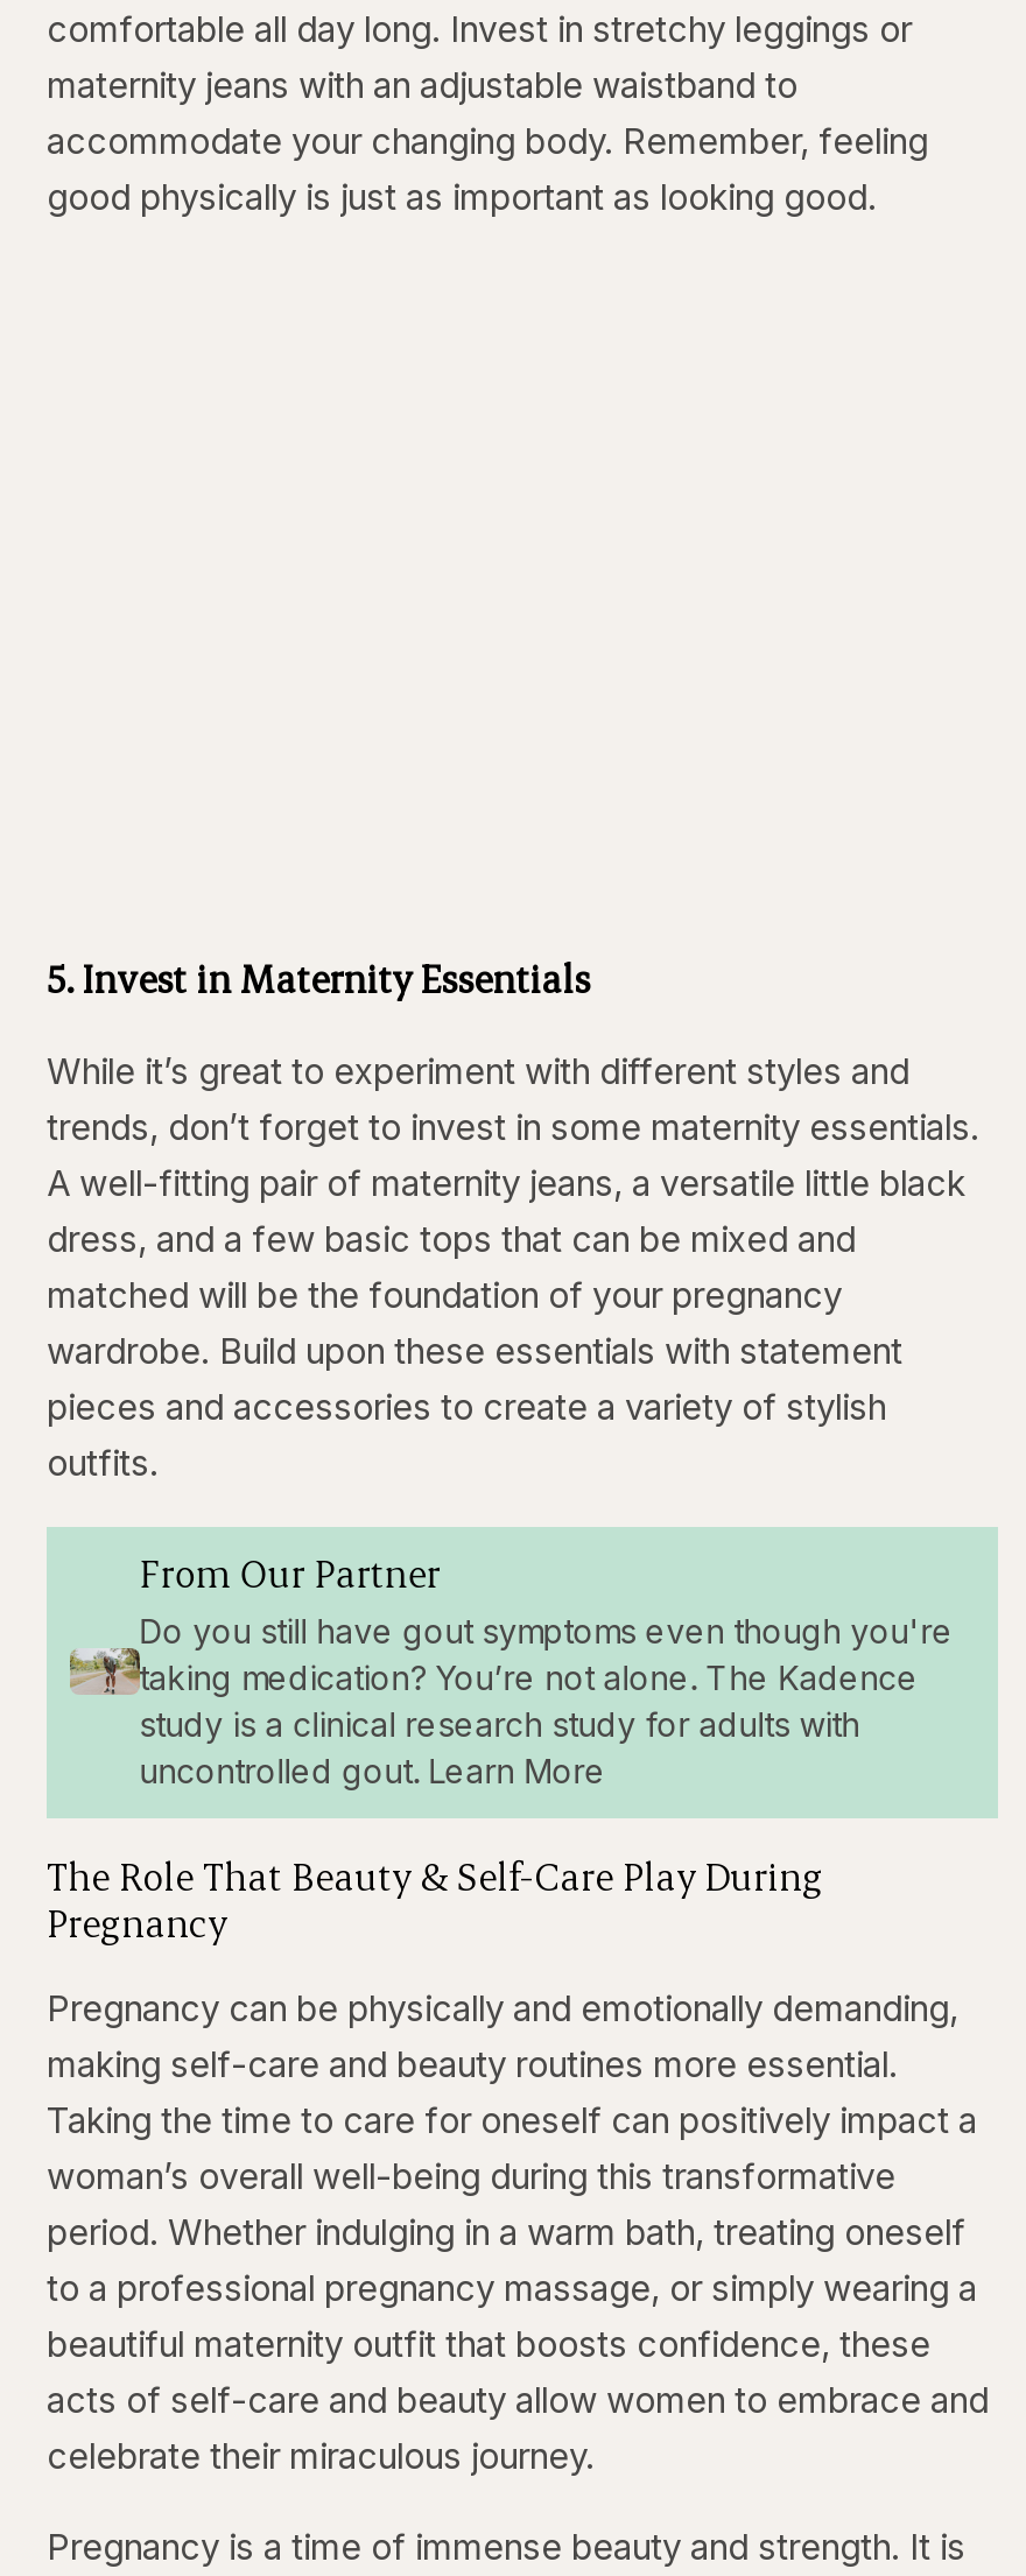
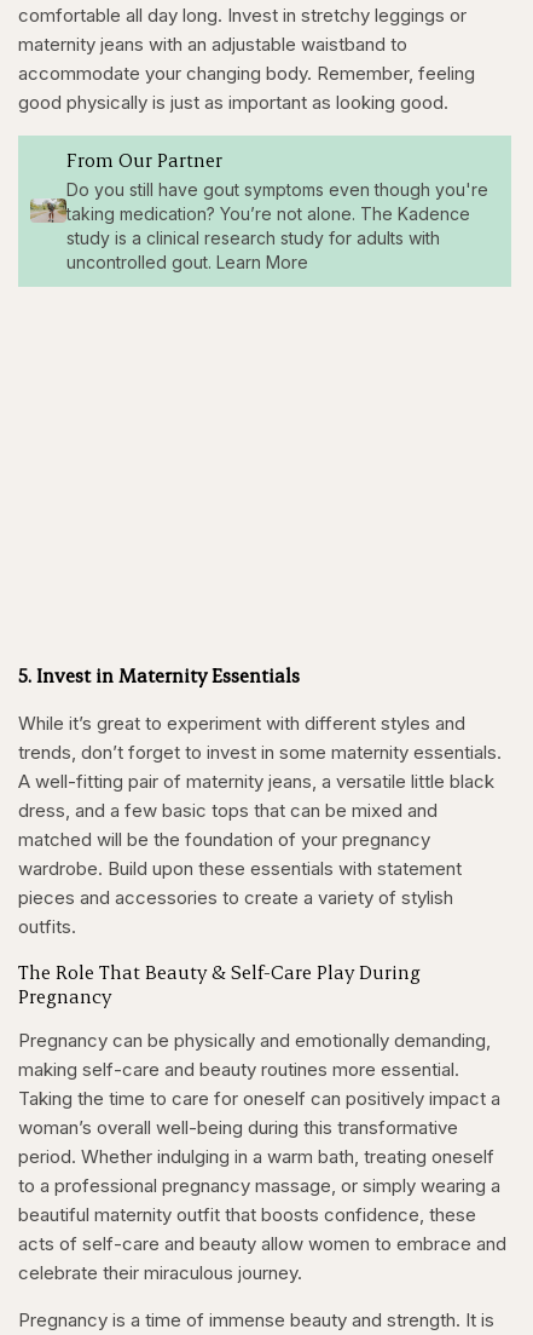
moved down: 5. Invest in Maternity Essentials | While it’s great to experiment with different styles and | trends, don’t forget to invest in some maternity essentials. | ... | pieces and accessories to create a variety of stylish | outfits.

moved up: [image] | From Our Partner | Do you still have gout symptoms even though you're | taking medication? You’re not alone. The Kadence | study is a clinical research study for adults with | uncontrolled gout. Learn More
